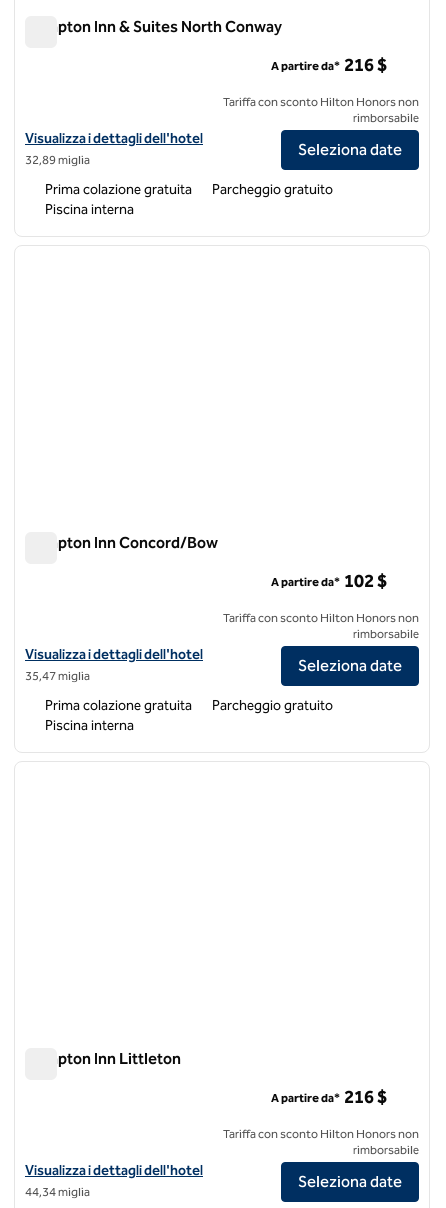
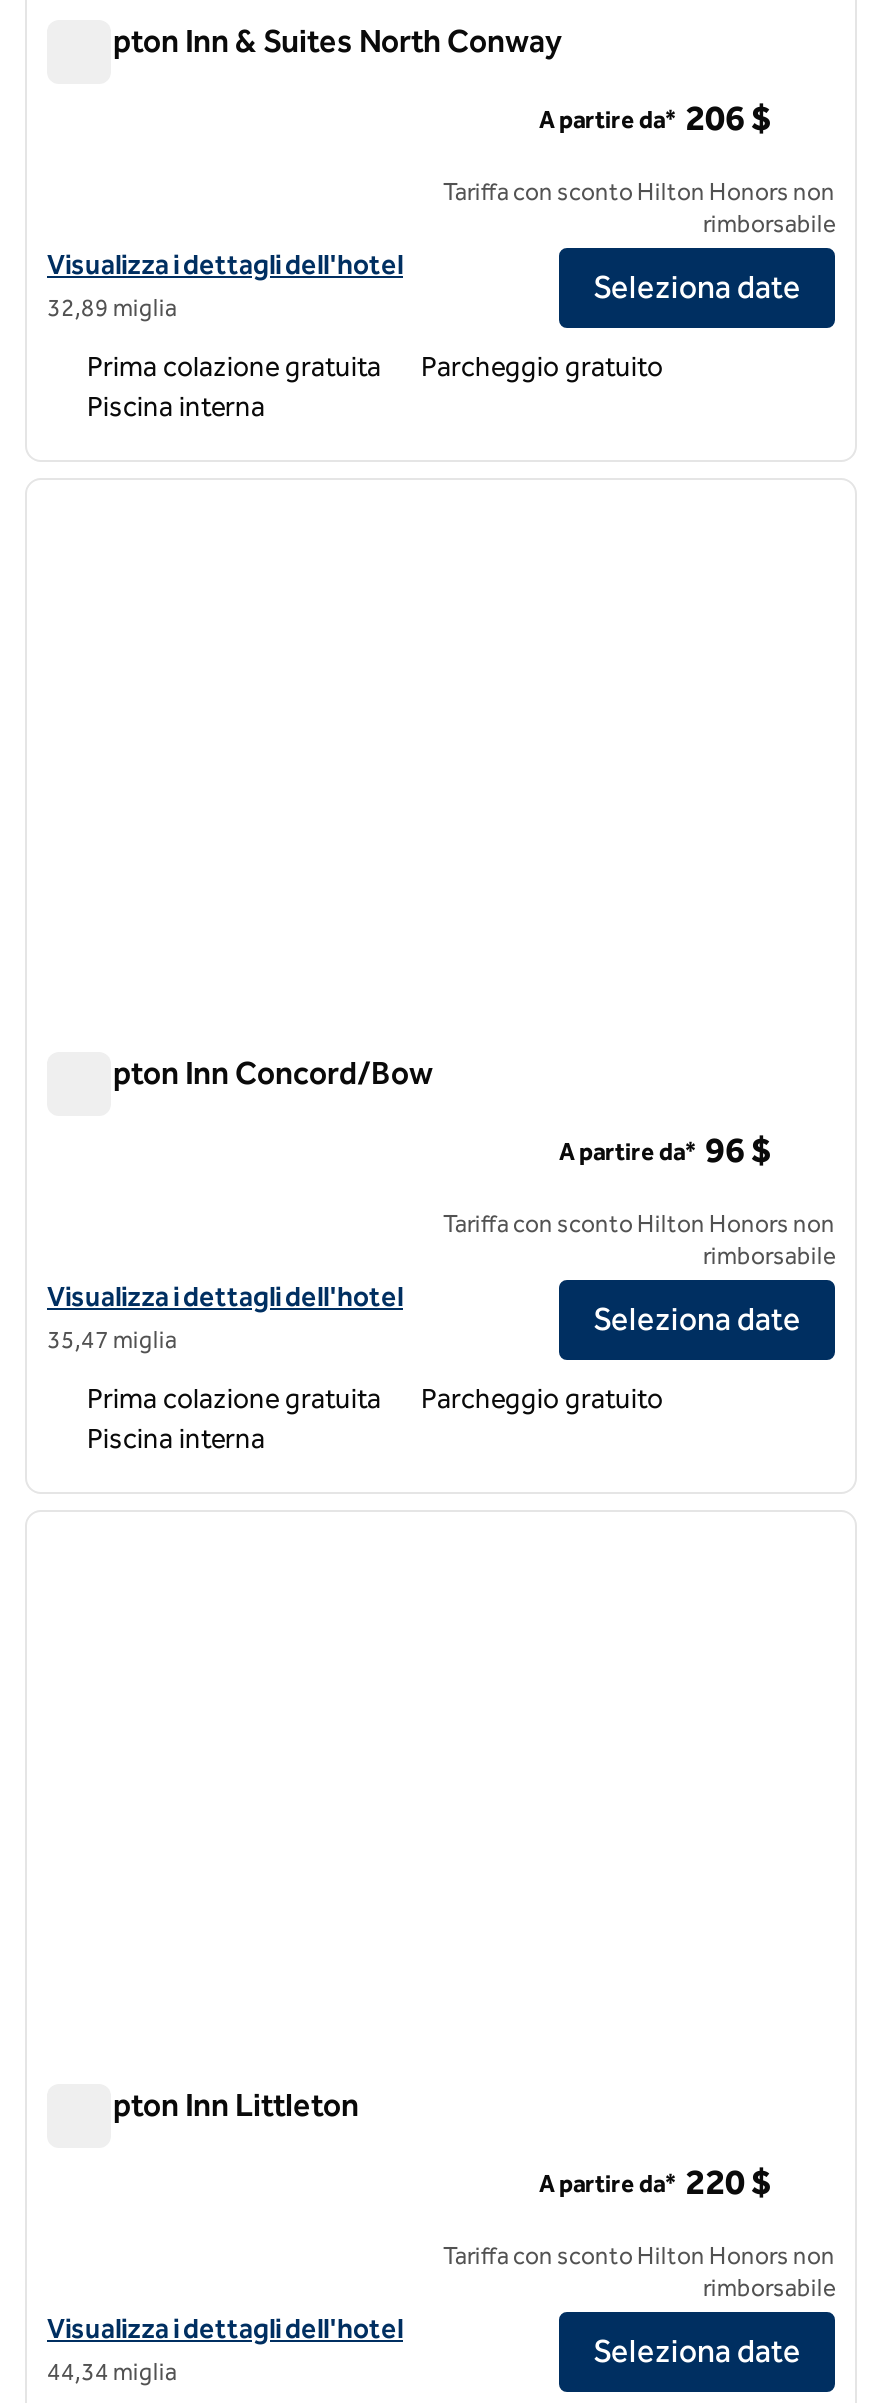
- A partire da* 216 $
+ A partire da* 206 $

- A partire da* 102 $
+ A partire da* 96 $

- A partire da* 216 $
+ A partire da* 220 $
